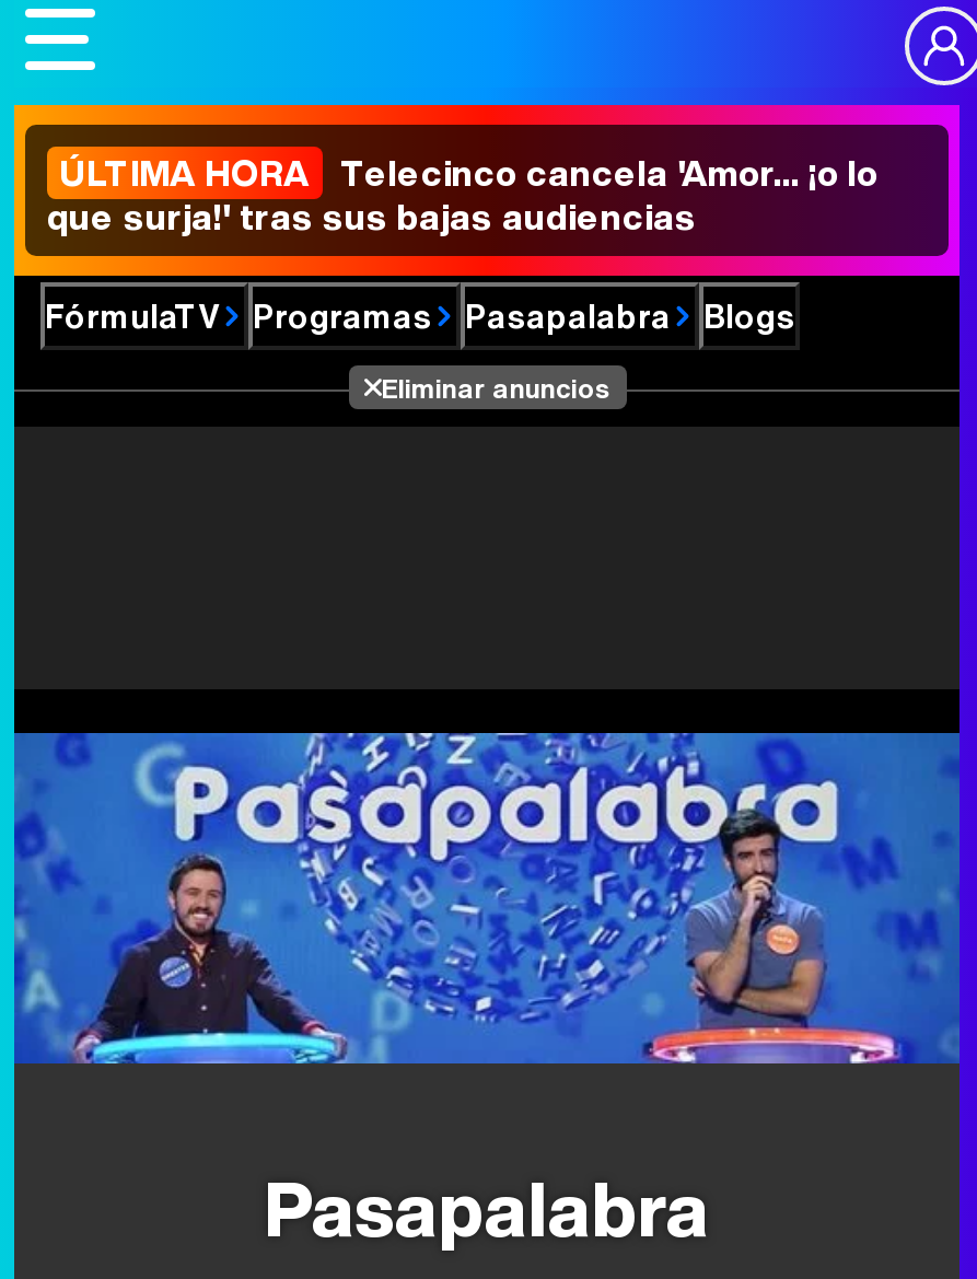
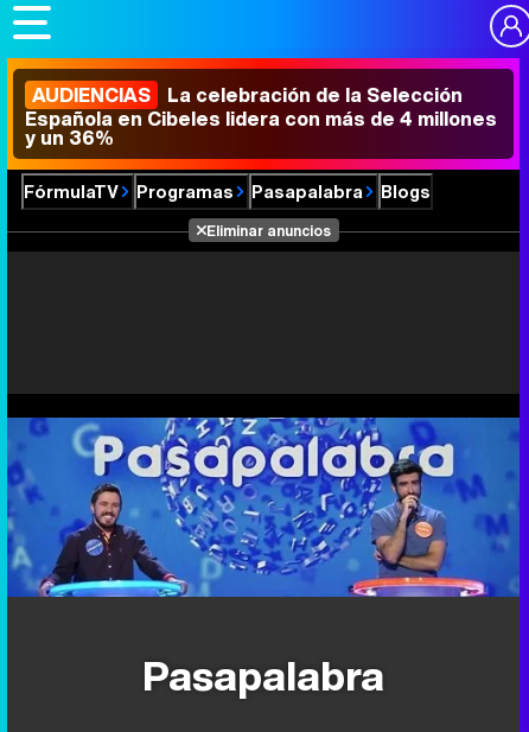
- ÚLTIMA HORA Telecinco cancela 'Amor... ¡o lo
- que surja!' tras sus bajas audiencias
+ AUDIENCIAS La celebración de la Selección
+ Española en Cibeles lidera con más de 4 millones
+ y un 36%
